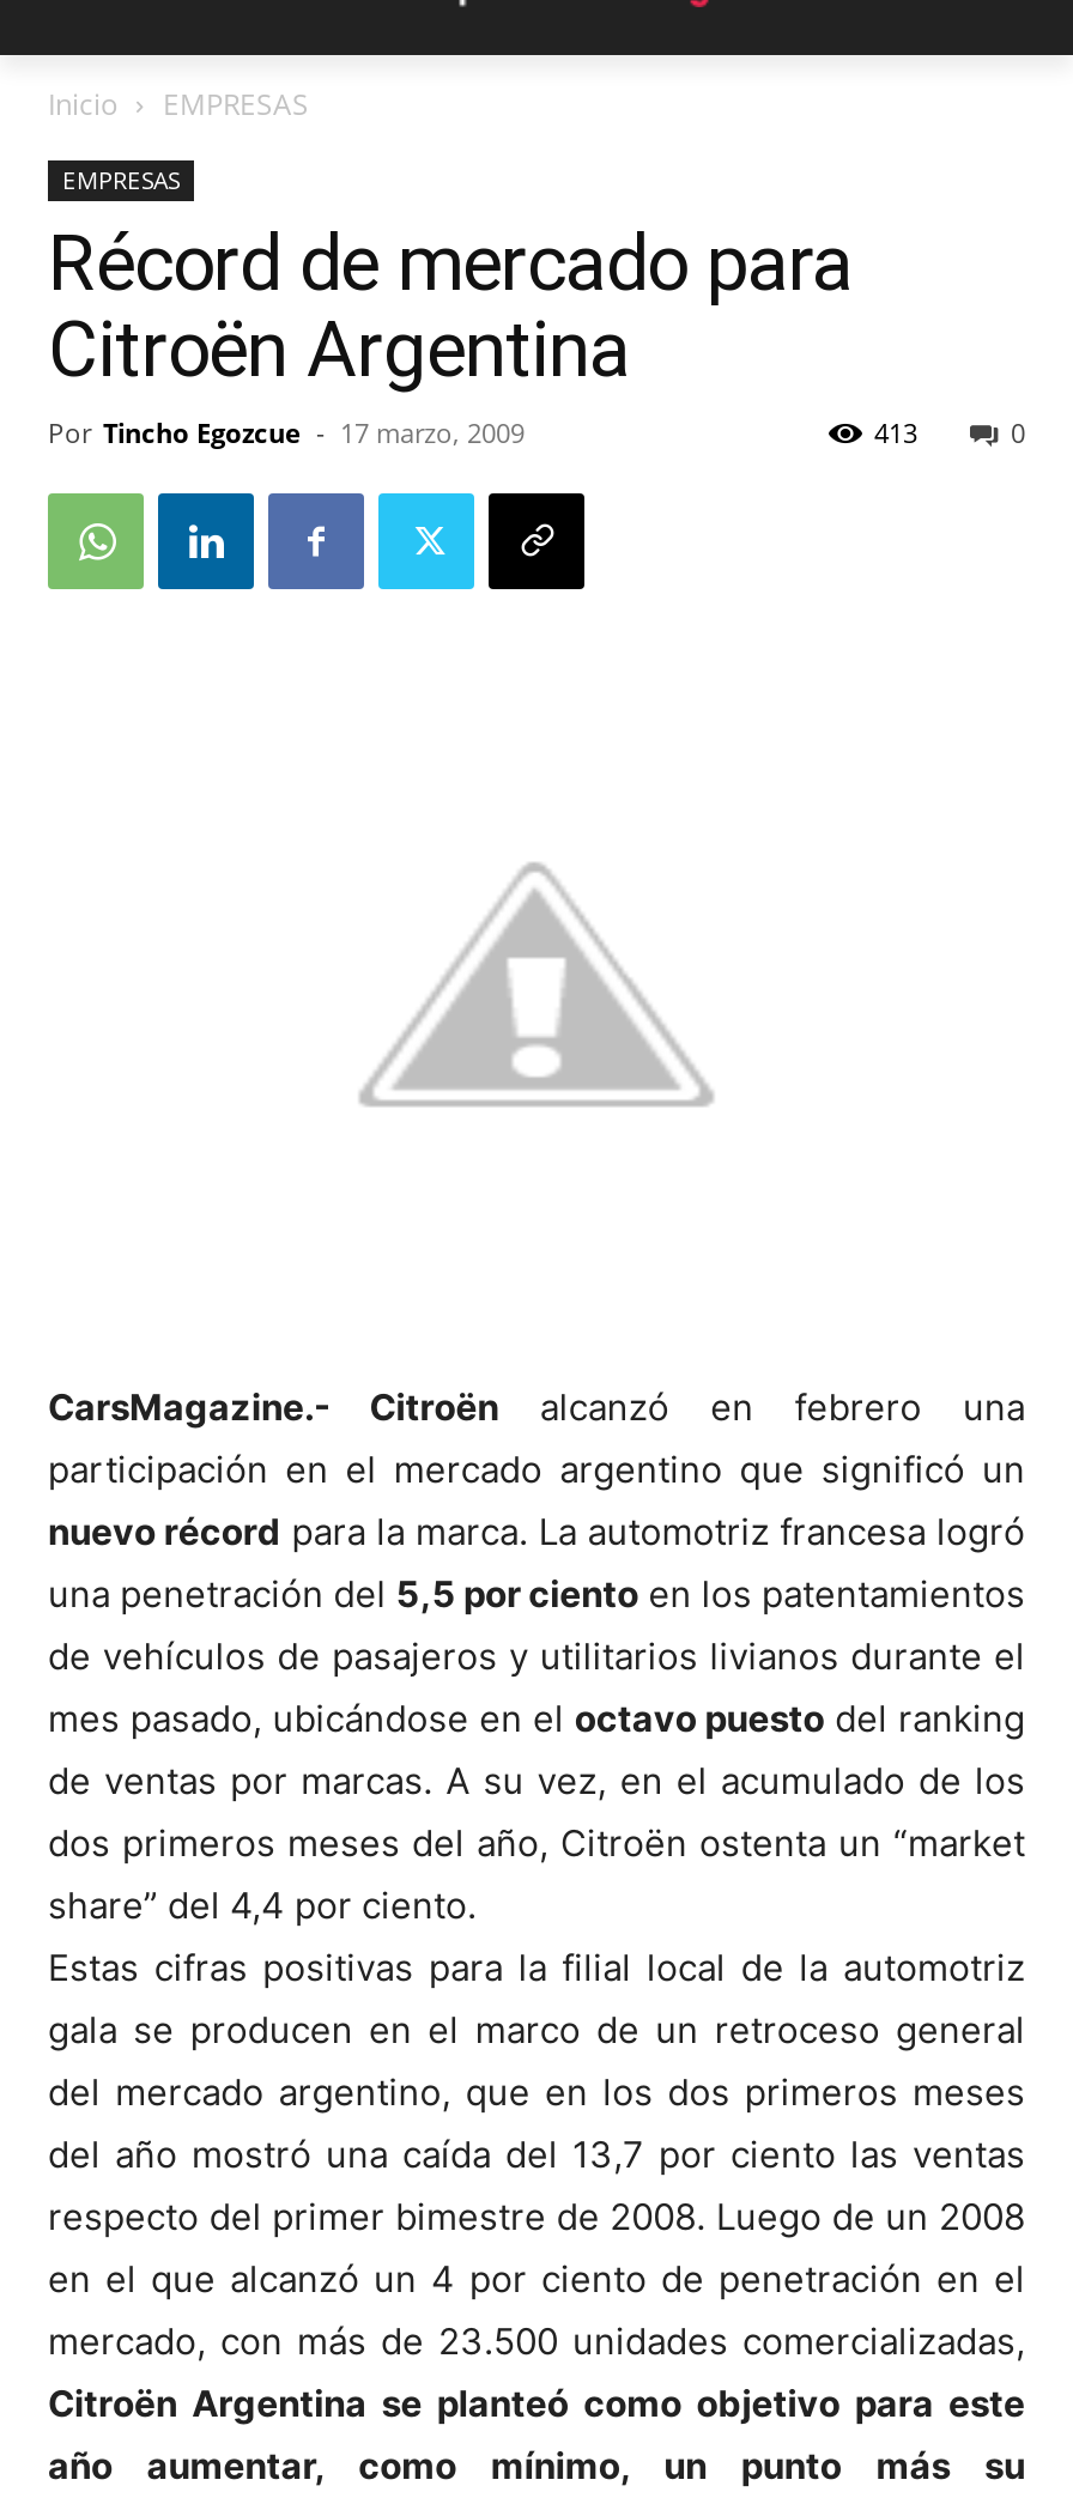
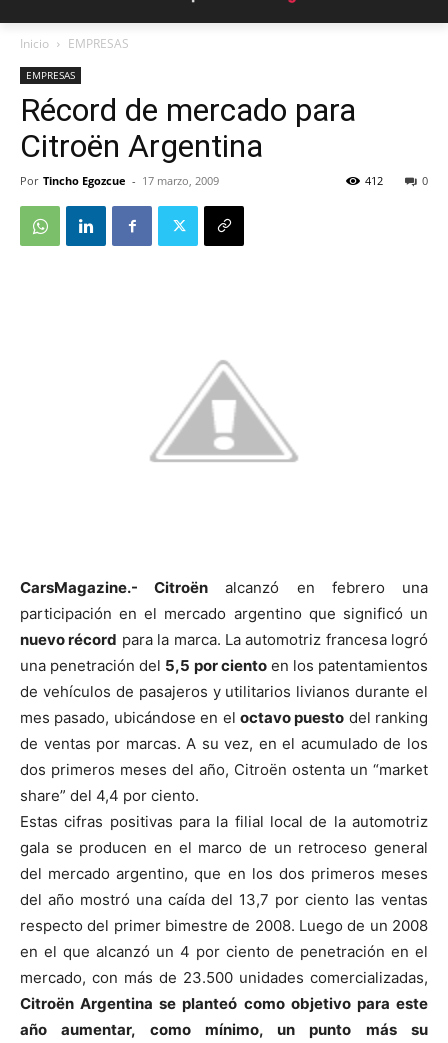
- 413
+ 412
